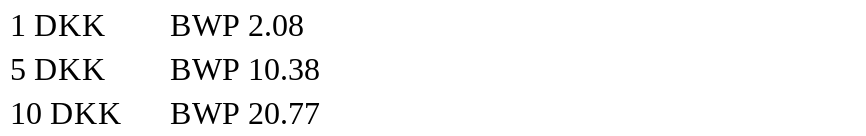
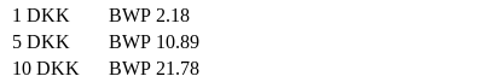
- 1 DKK BWP 2.08
+ 1 DKK BWP 2.18

- 5 DKK BWP 10.38
+ 5 DKK BWP 10.89

- 10 DKK BWP 20.77
+ 10 DKK BWP 21.78
